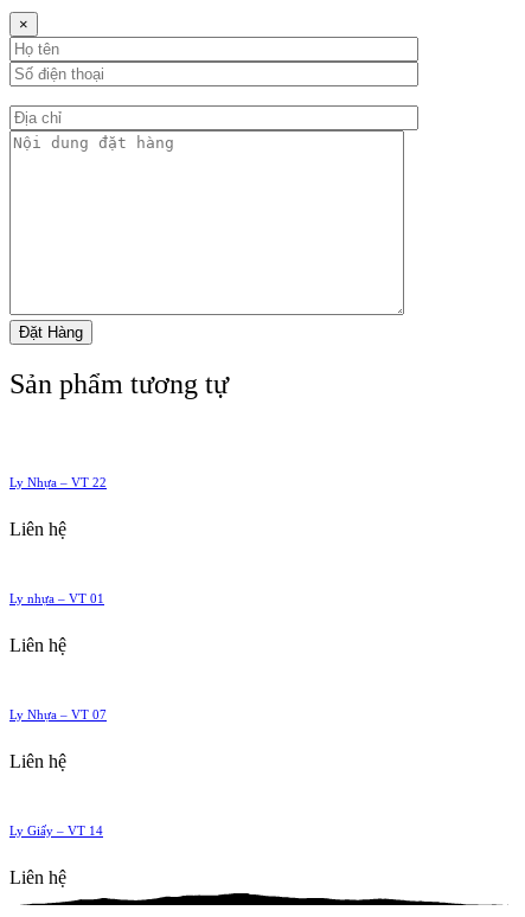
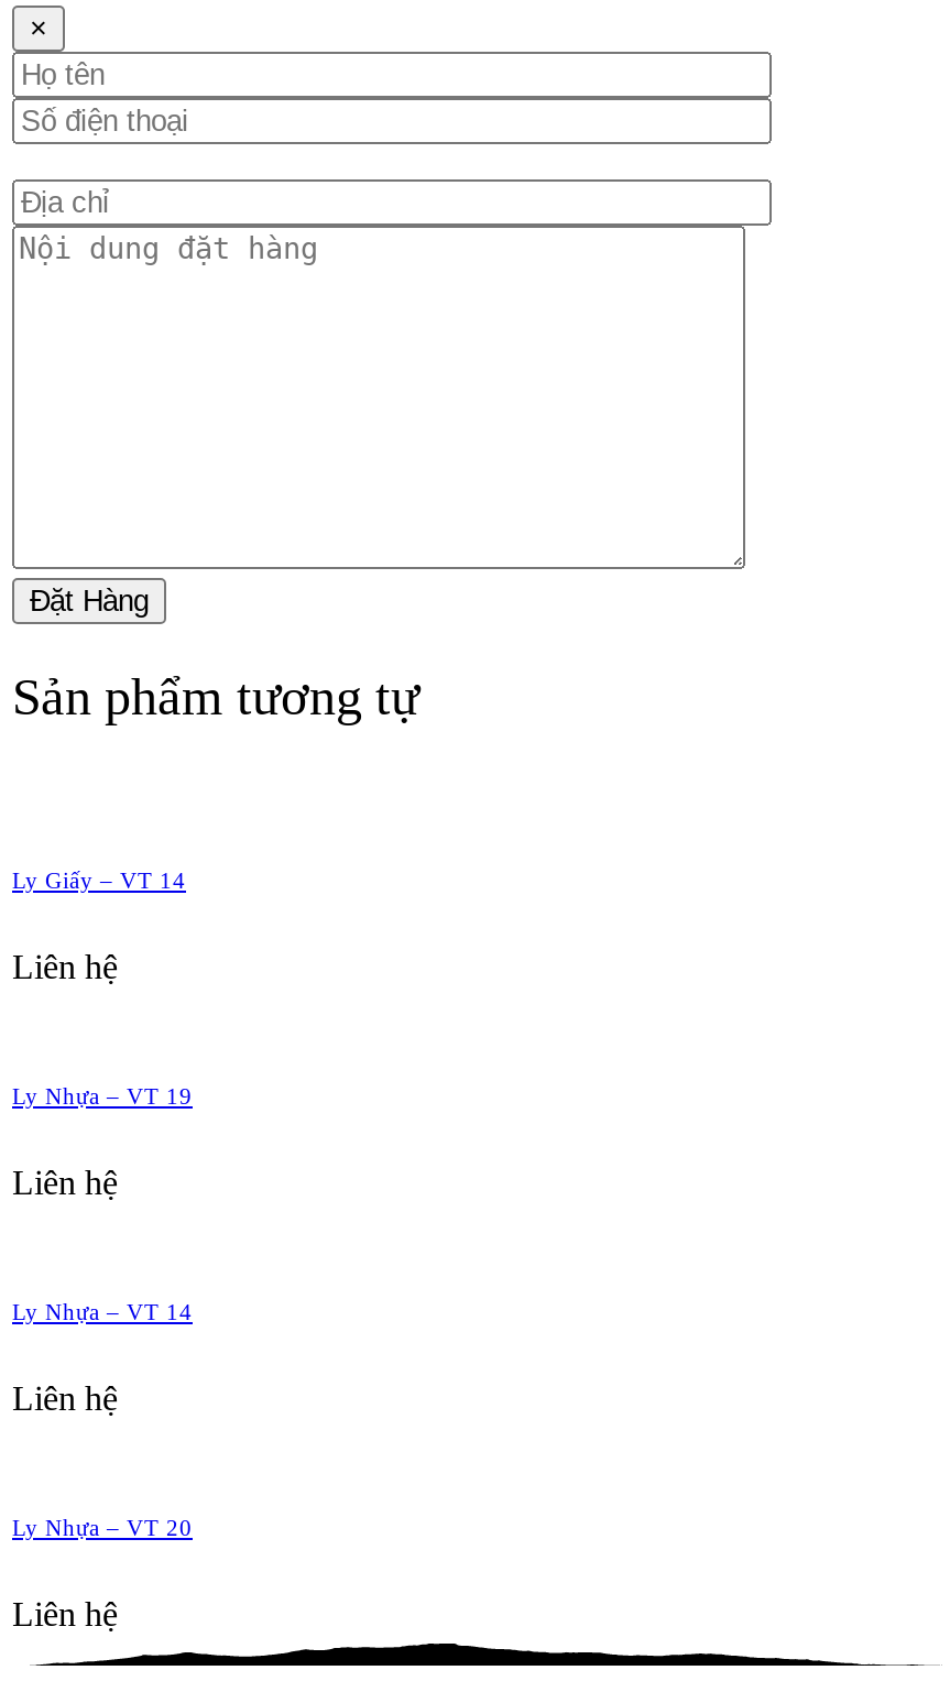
- Ly Nhựa – VT 22
+ Ly Giấy – VT 14

- Ly nhựa – VT 01
+ Ly Nhựa – VT 19

- Ly Nhựa – VT 07
+ Ly Nhựa – VT 14

- Ly Giấy – VT 14
+ Ly Nhựa – VT 20
